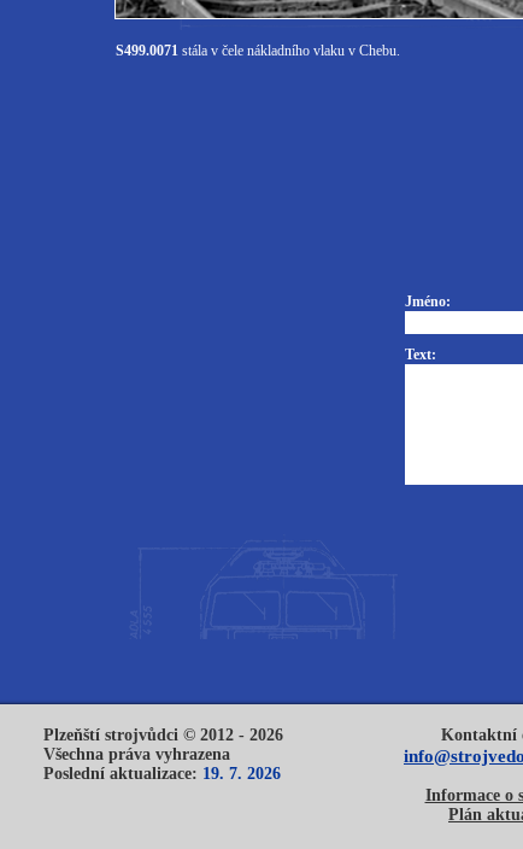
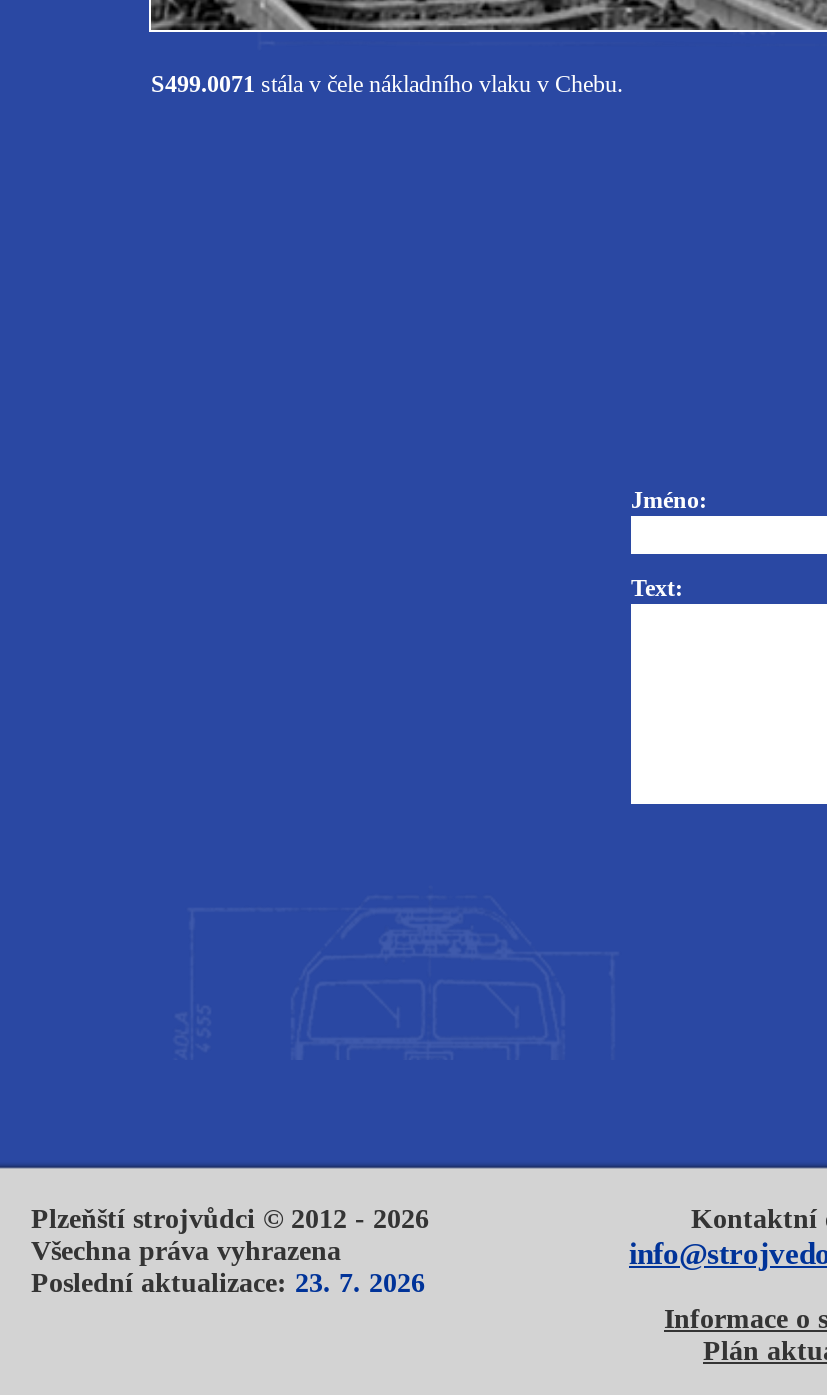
- Poslední aktualizace: 19. 7. 2026
+ Poslední aktualizace: 23. 7. 2026
